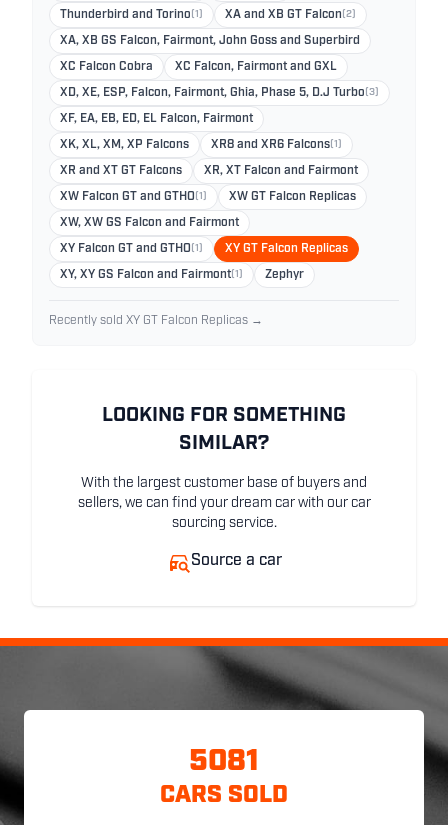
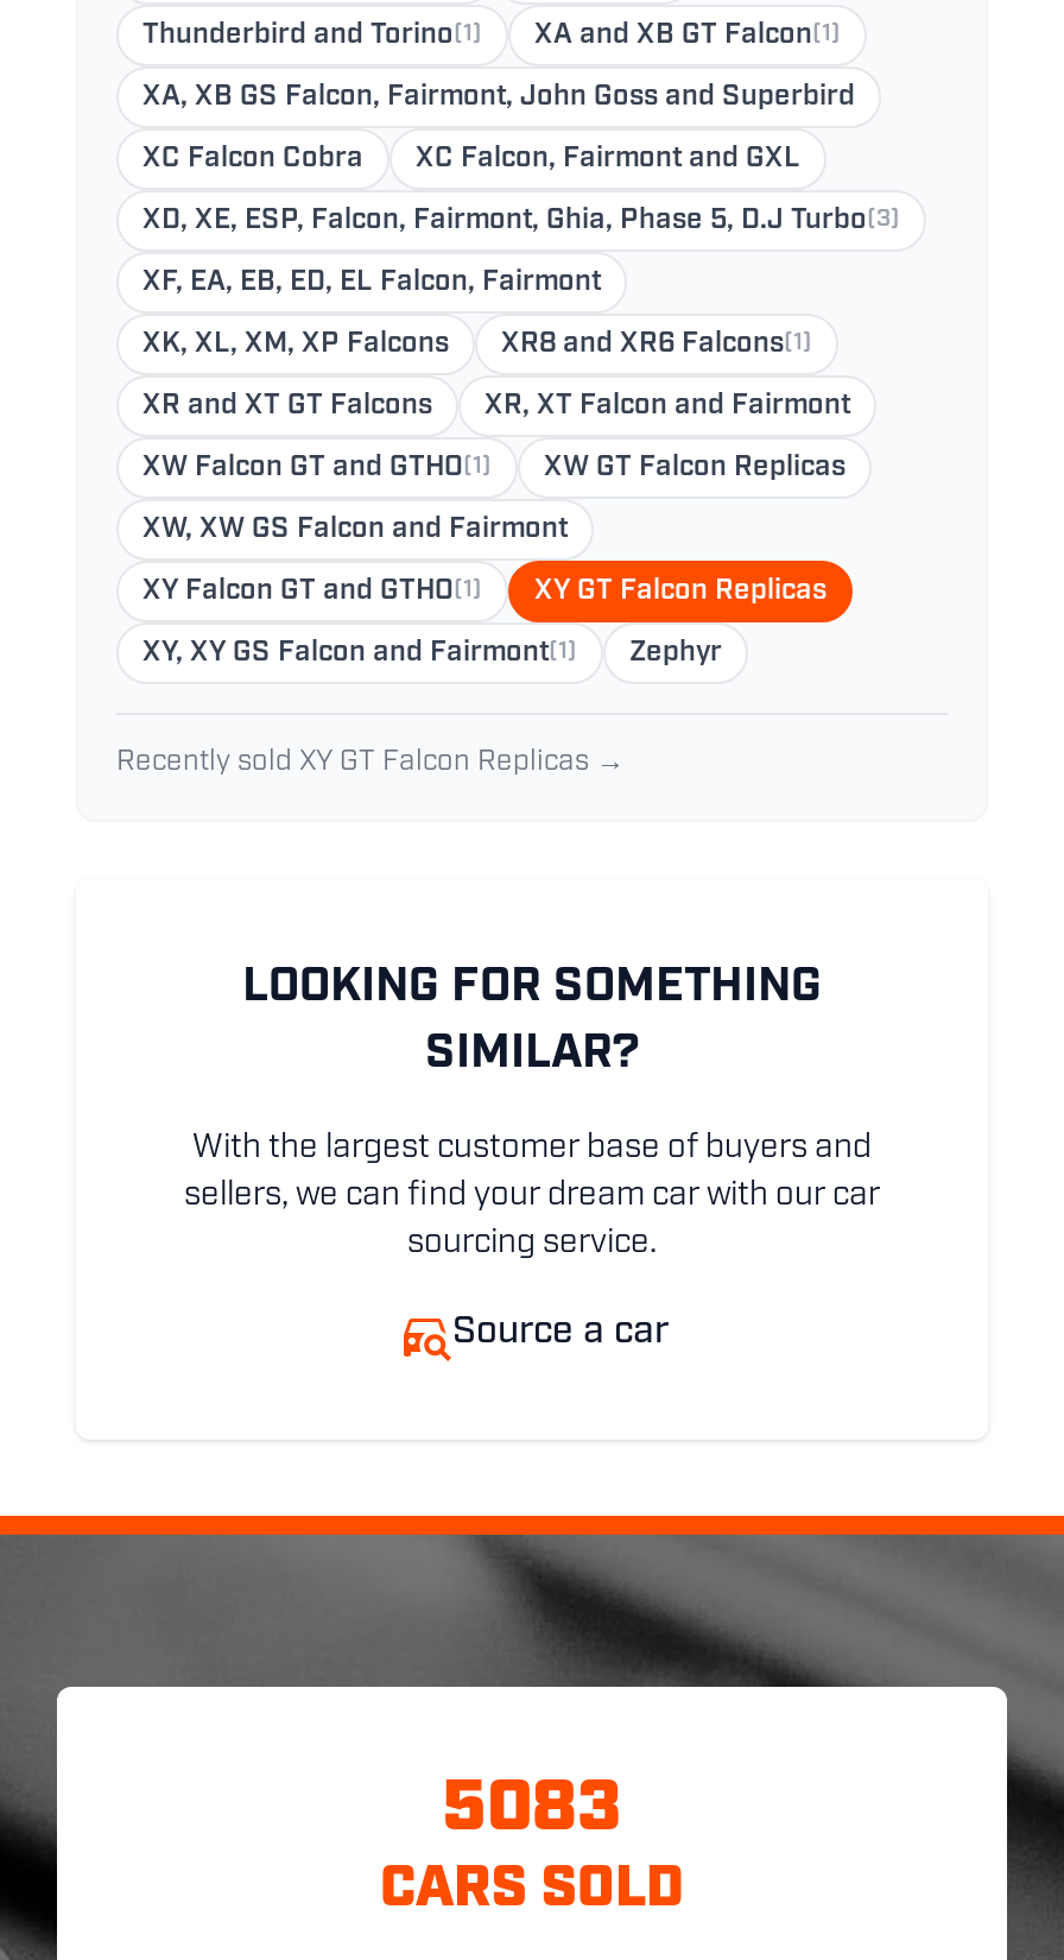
- XA and XB GT Falcon(2)
+ XA and XB GT Falcon(1)

- 5081
+ 5083
